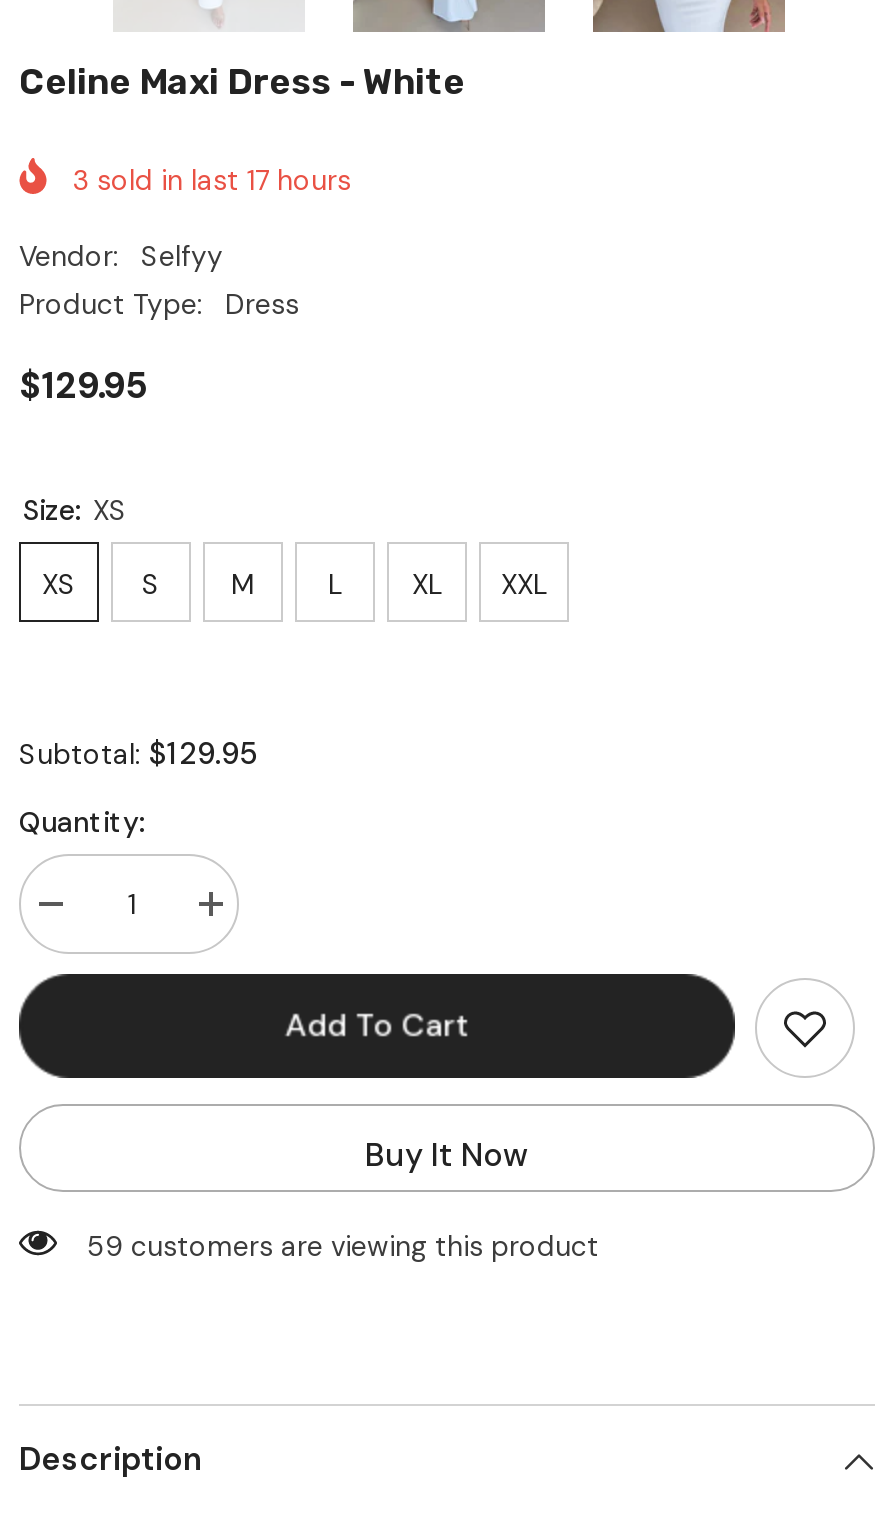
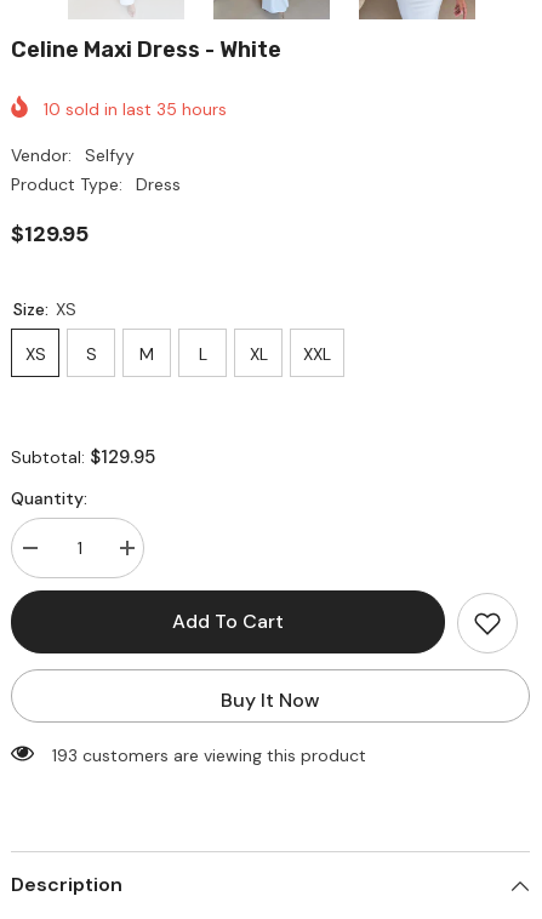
- 3 sold in last 17 hours
+ 10 sold in last 35 hours

- 59 customers are viewing this product
+ 193 customers are viewing this product
